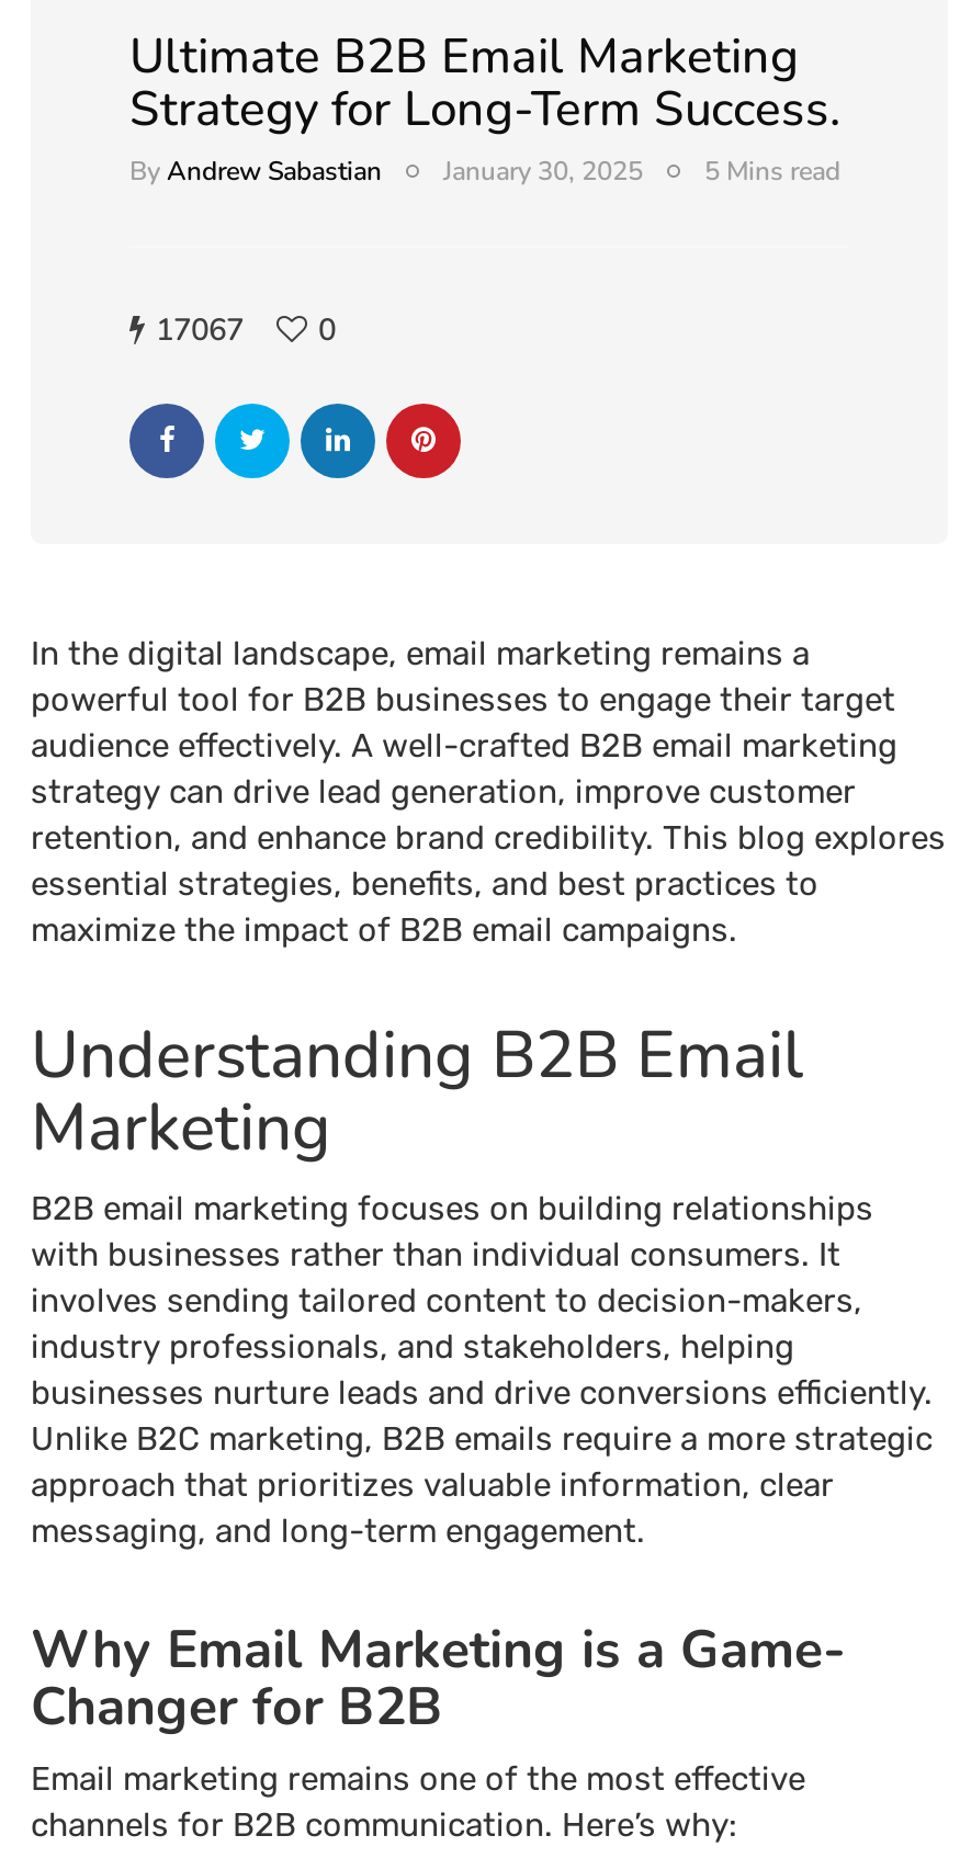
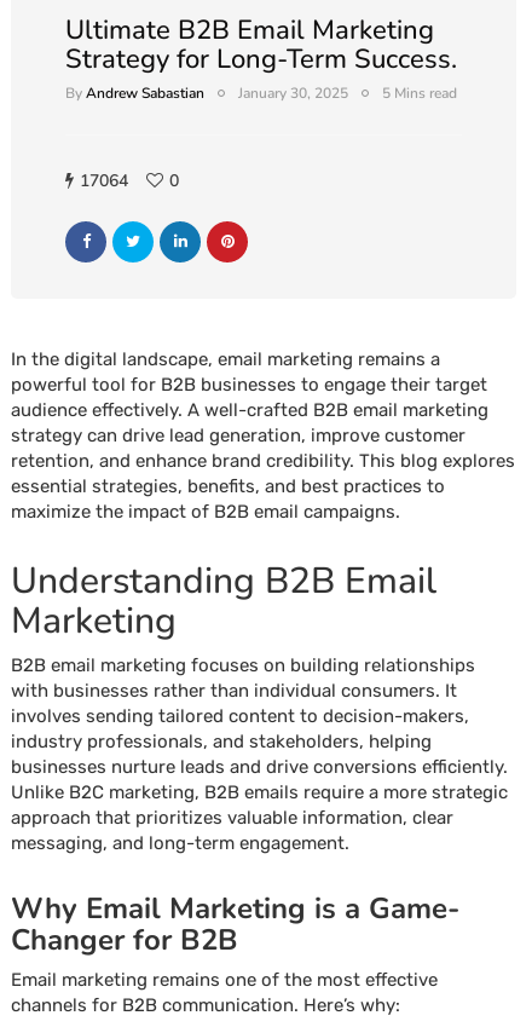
- 17067 0
+ 17064 0
